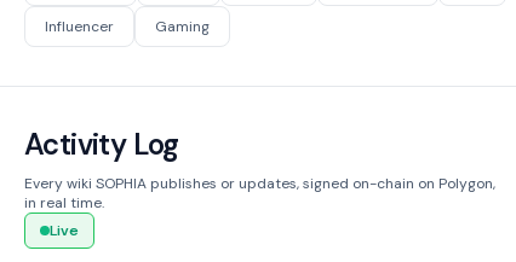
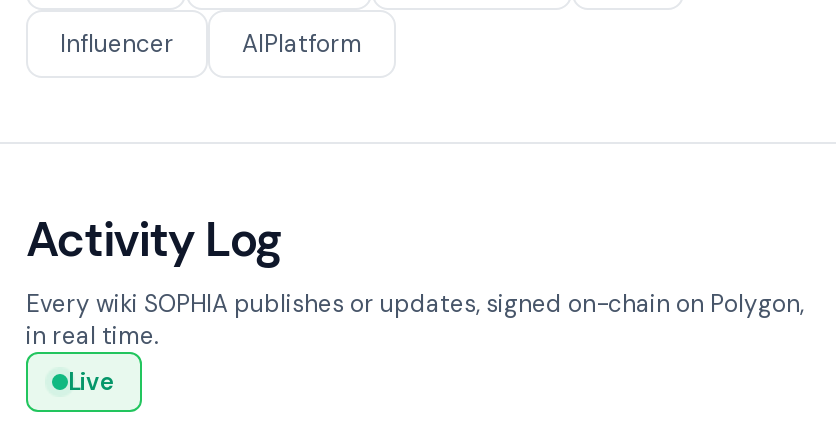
- Gaming
+ AIPlatform
